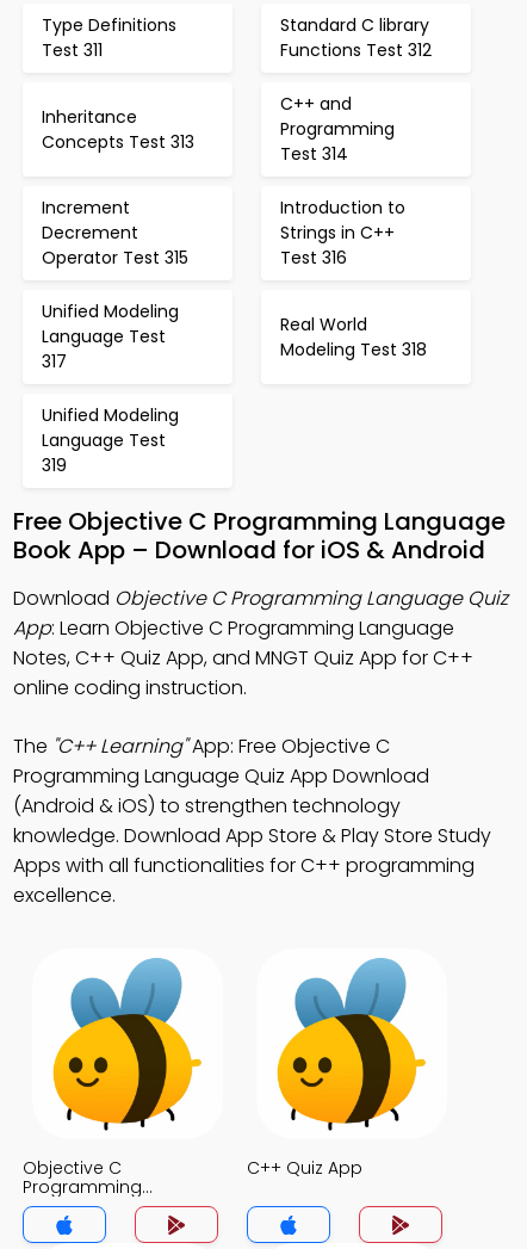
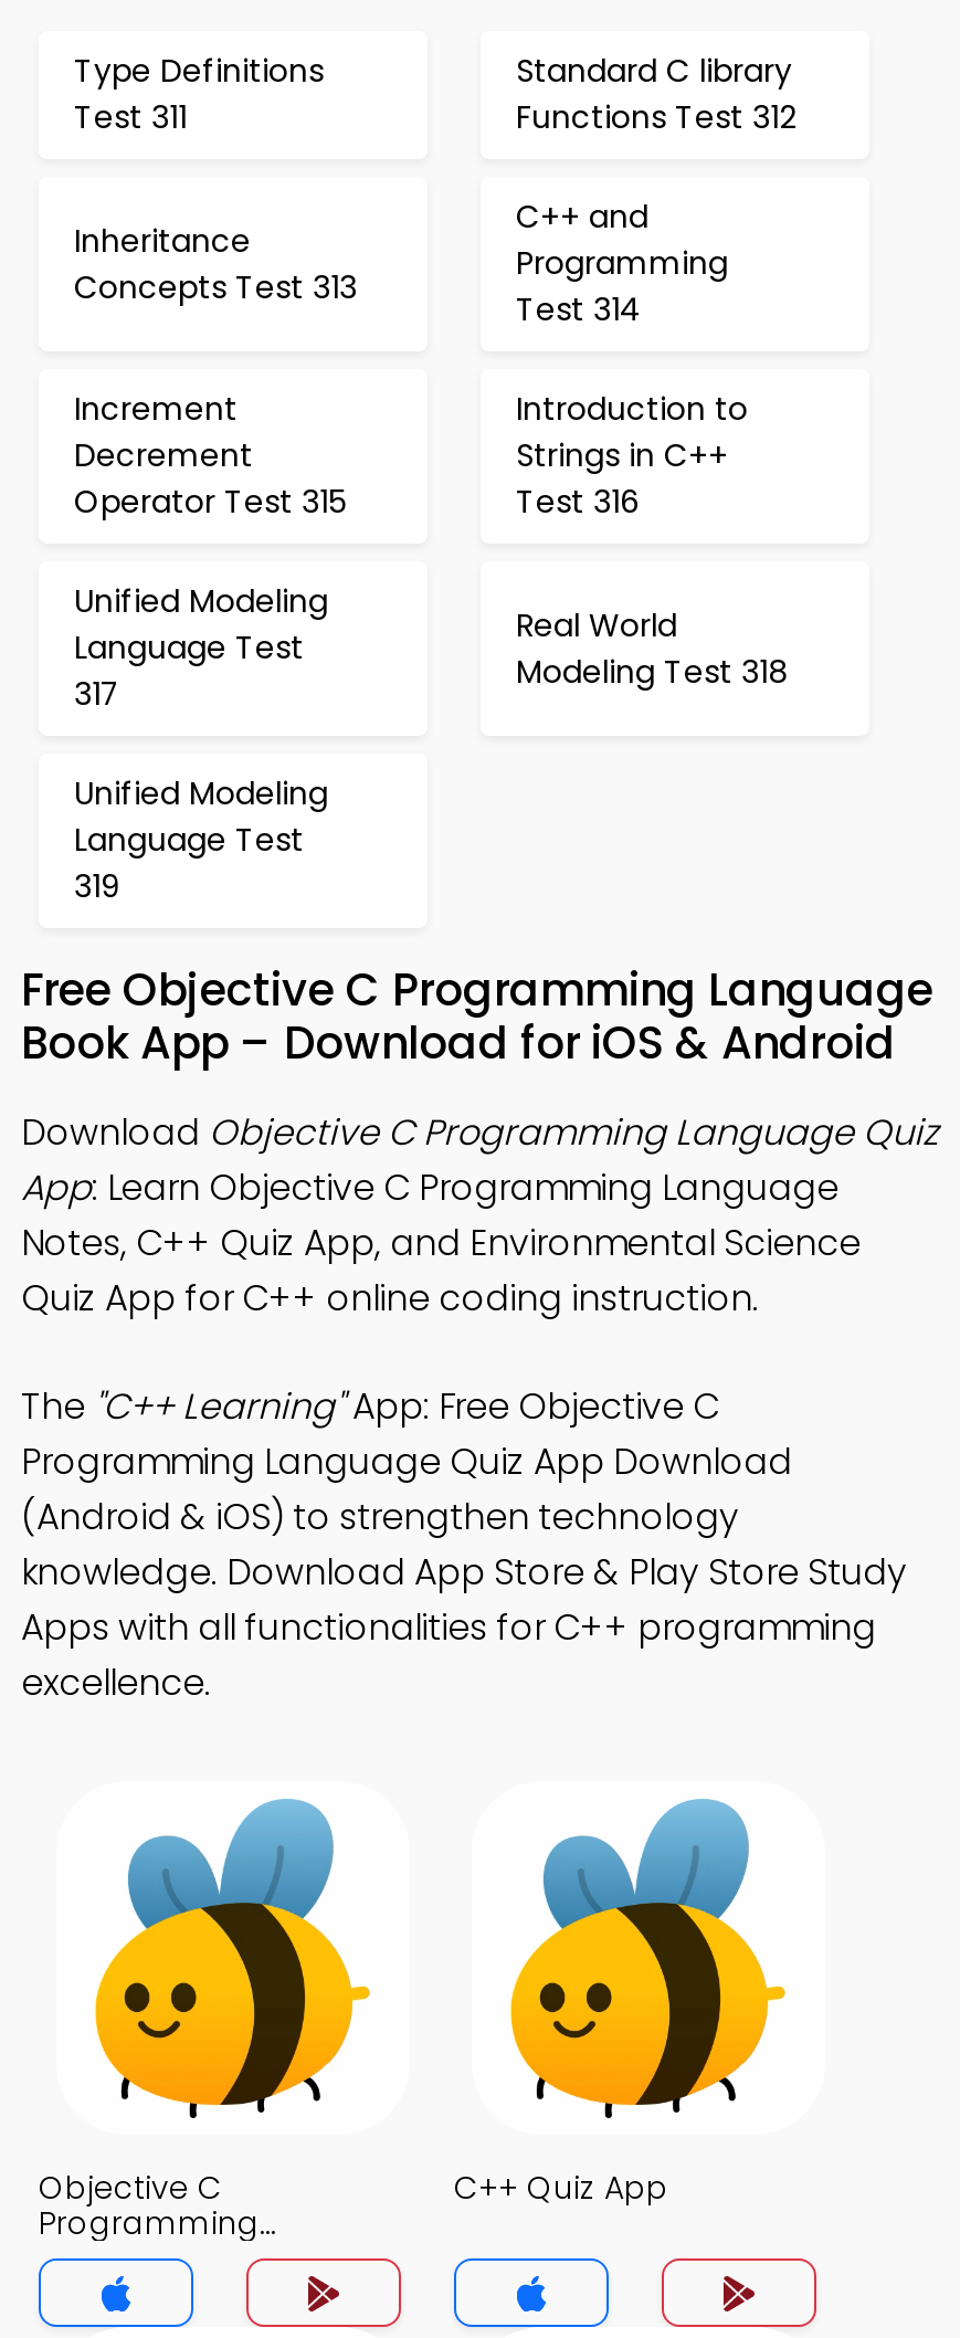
- Notes, C++ Quiz App, and MNGT Quiz App for C++
- online coding instruction.
+ Notes, C++ Quiz App, and Environmental Science
+ Quiz App for C++ online coding instruction.
